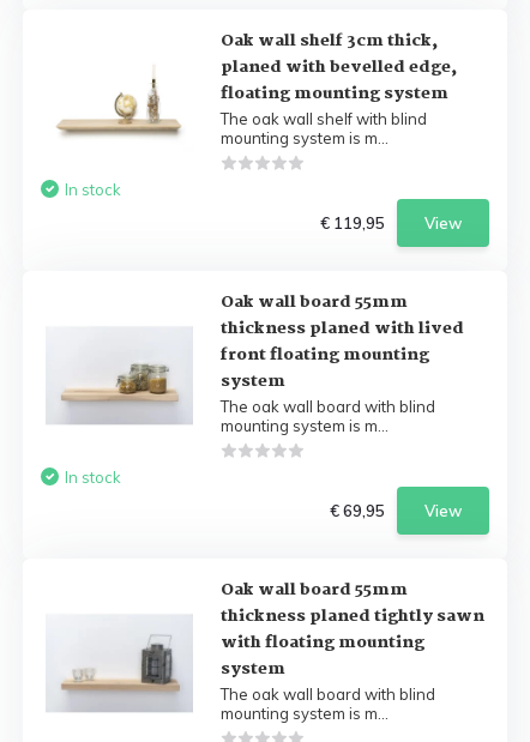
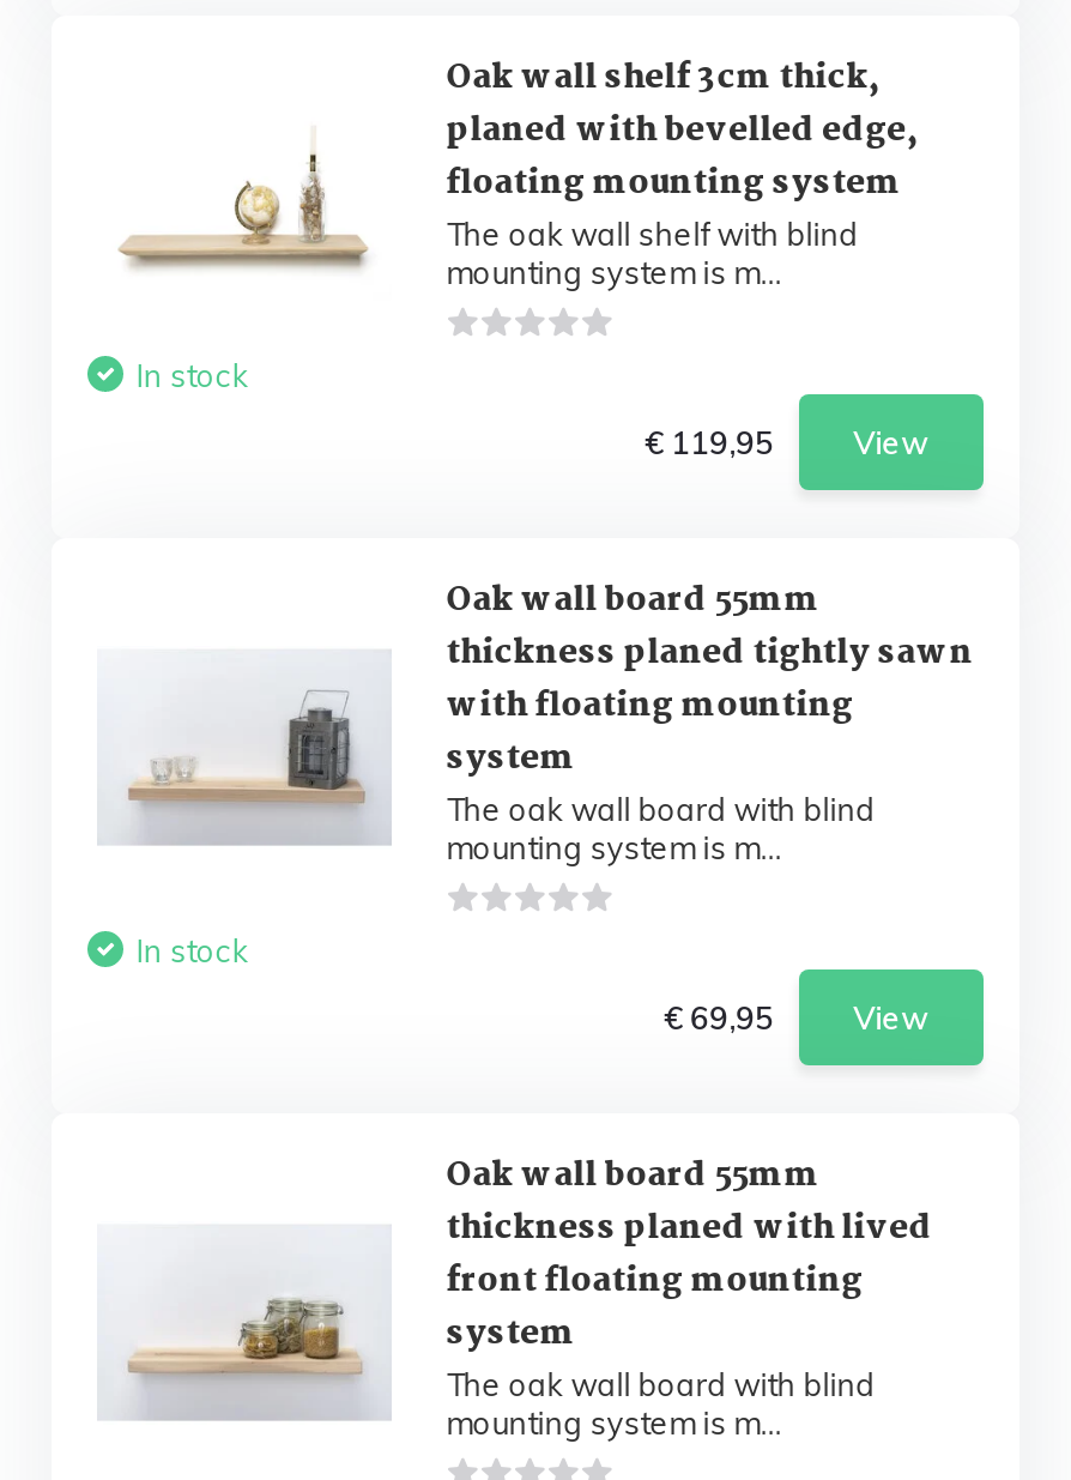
moved down: thickness planed with lived

moved down: [image] | front floating mounting

moved up: thickness planed tightly sawn

moved up: [image] | with floating mounting
